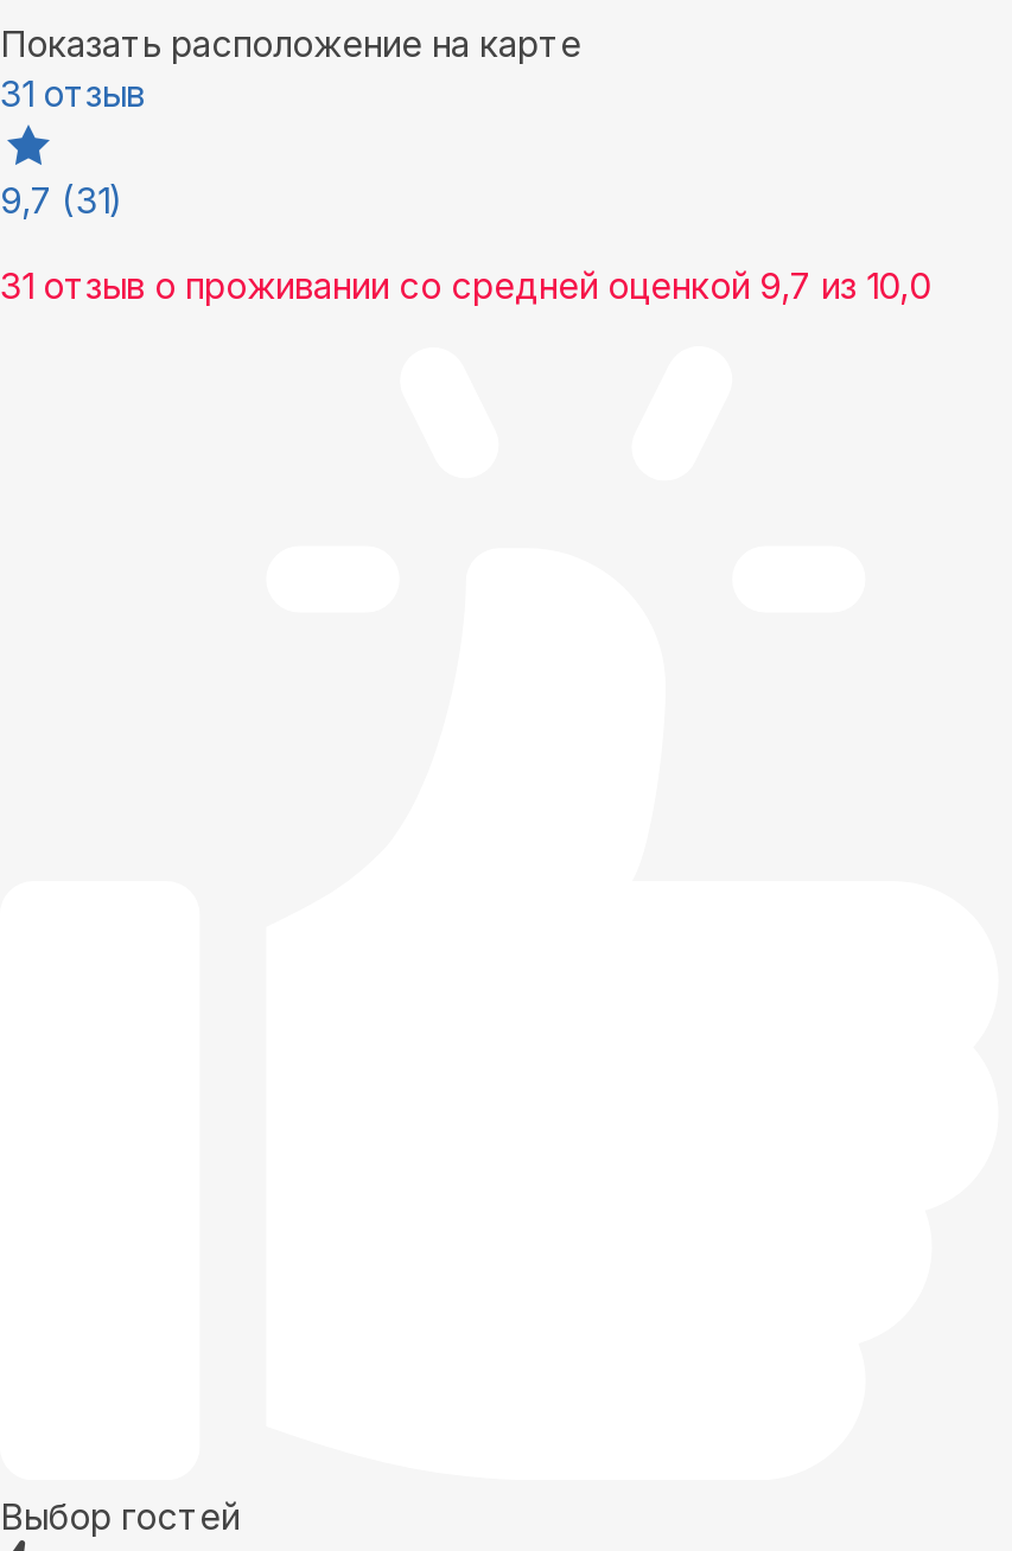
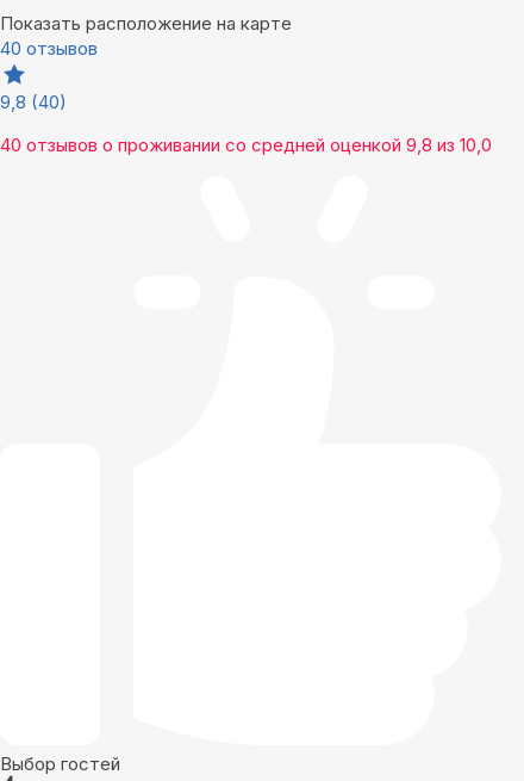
- 31 отзыв
+ 40 отзывов

- 9,7 (31)
+ 9,8 (40)

- 31 отзыв о проживании со средней оценкой 9,7 из 10,0
+ 40 отзывов о проживании со средней оценкой 9,8 из 10,0
